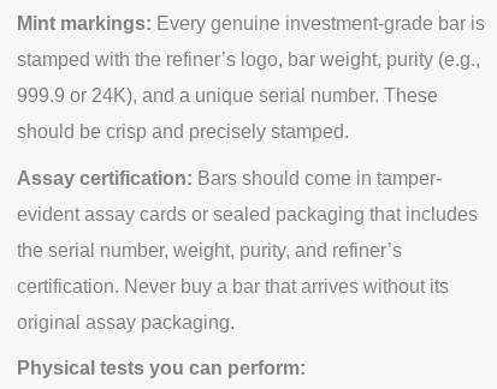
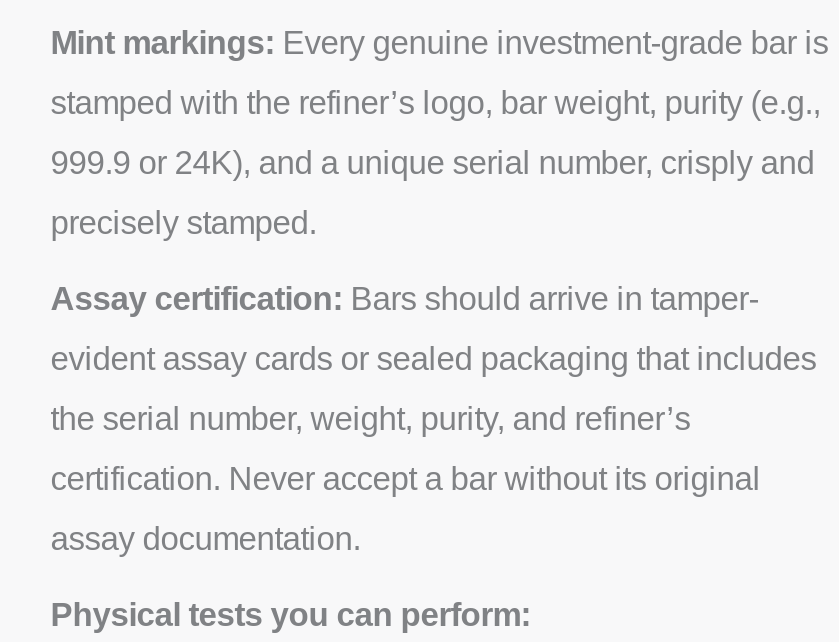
- 999.9 or 24K), and a unique serial number. These
+ 999.9 or 24K), and a unique serial number, crisply and

- should be crisp and precisely stamped.
+ precisely stamped.

- Assay certification: Bars should come in tamper-
+ Assay certification: Bars should arrive in tamper-

- certification. Never buy a bar that arrives without its
+ certification. Never accept a bar without its original

- original assay packaging.
+ assay documentation.
